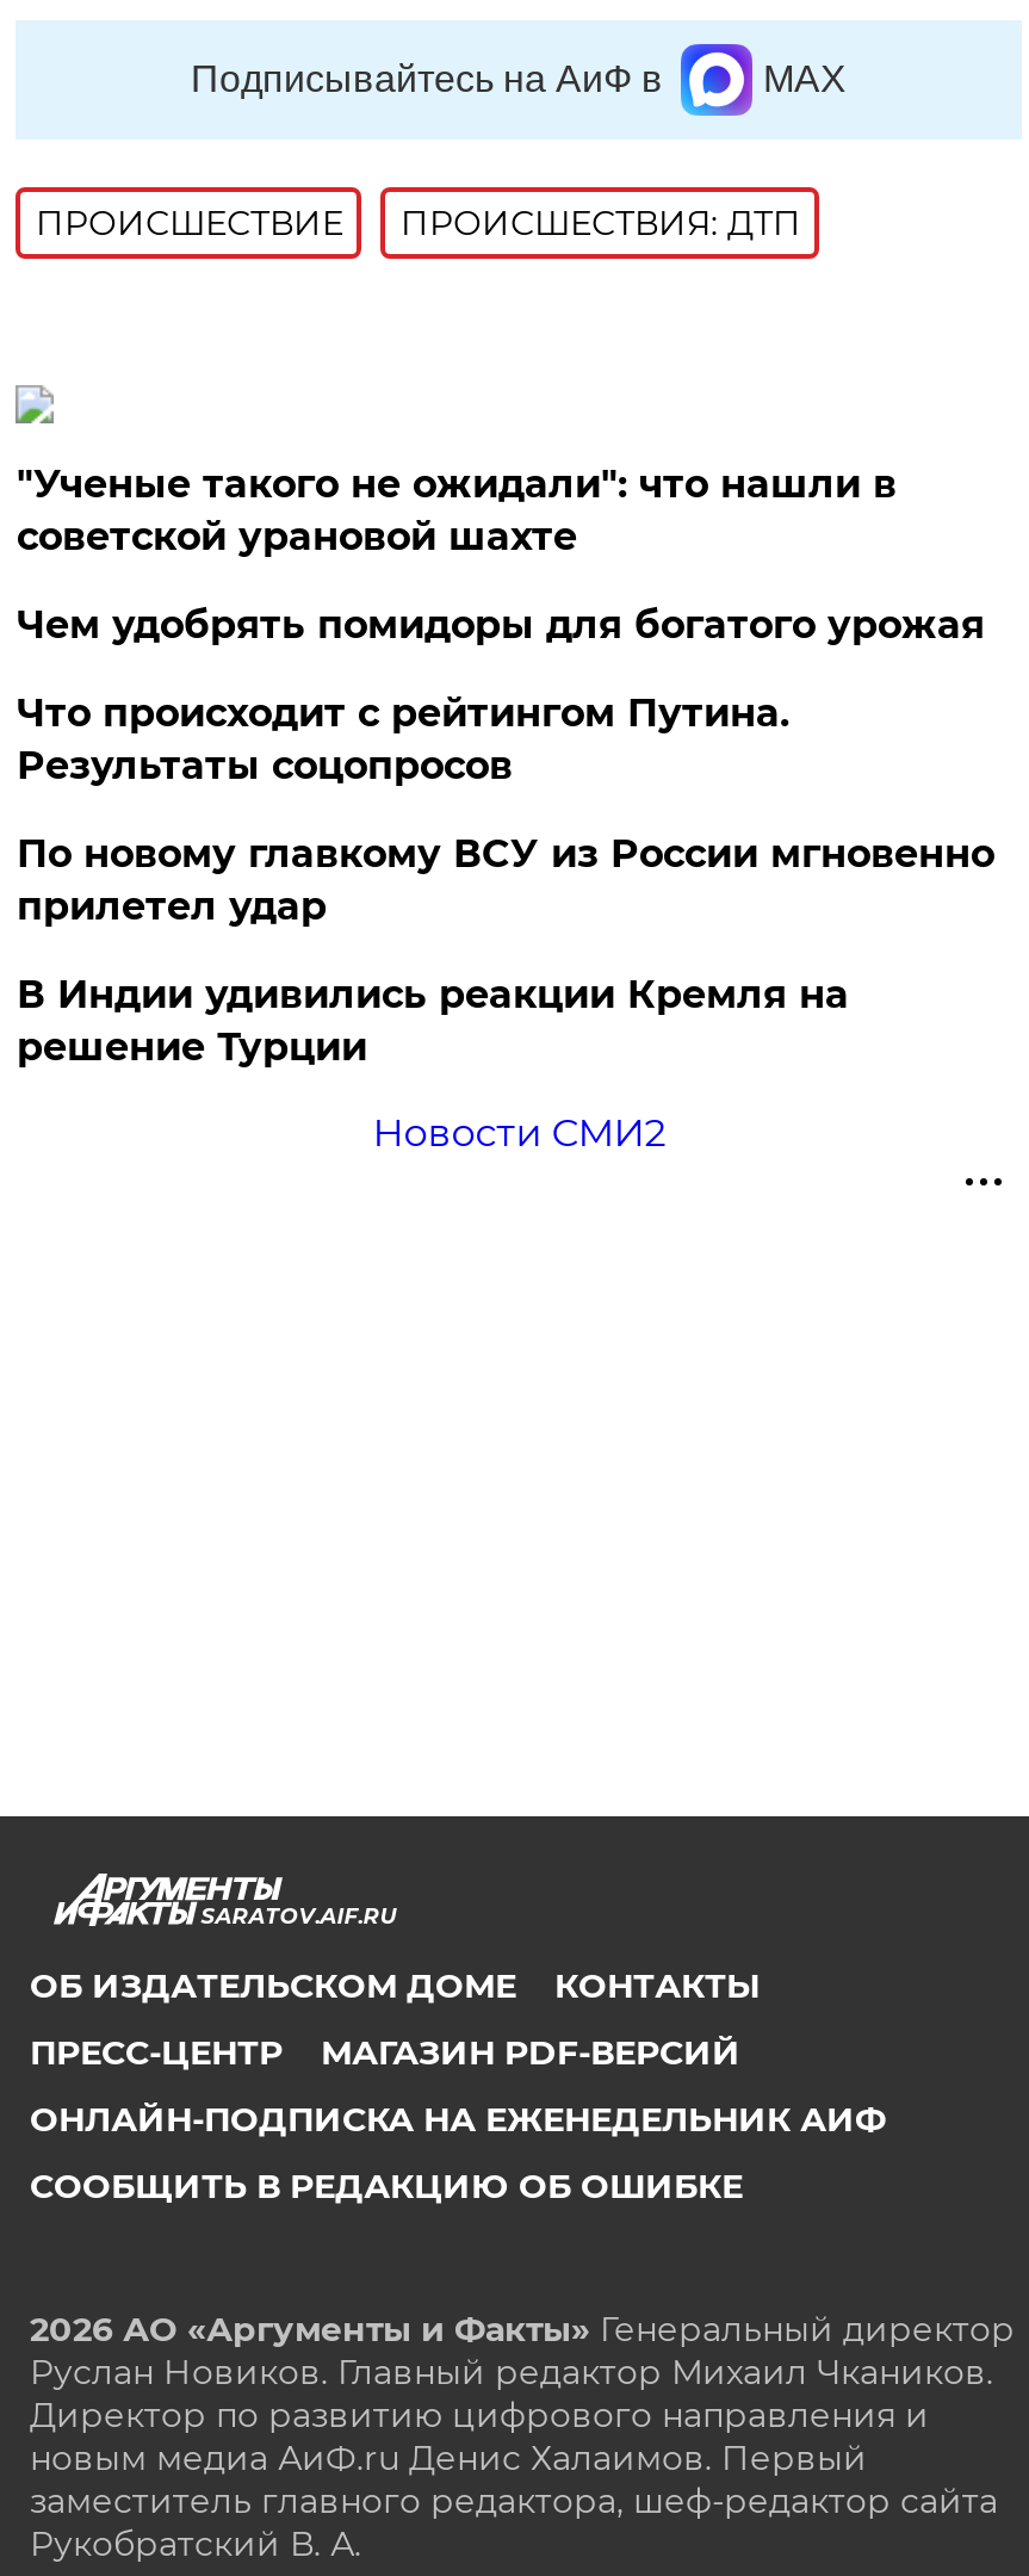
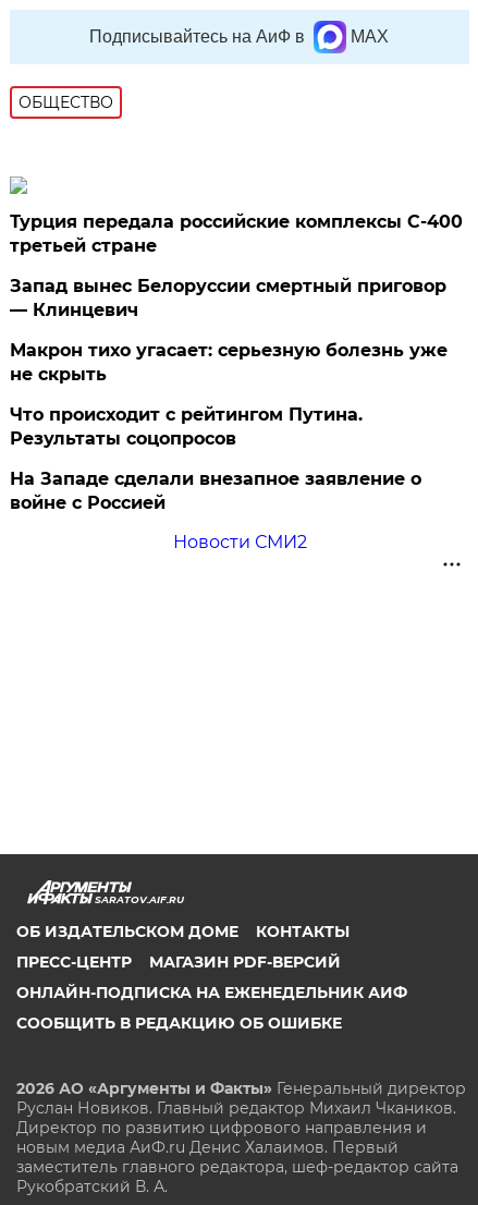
- ПРОИСШЕСТВИE
- ПРОИСШЕСТВИЯ: ДТП
+ ОБЩЕСТВО

- "Ученые такого не ожидали": что нашли в
- советской урановой шахте
- Чем удобрять помидоры для богатого урожая
+ Турция передала российские комплексы С-400
+ третьей стране
+ Запад вынес Белоруссии смертный приговор
+ — Клинцевич
+ Макрон тихо угасает: серьезную болезнь уже
+ не скрыть

moved down: Что происходит с рейтингом Путина. | Результаты соцопросов

- По новому главкому ВСУ из России мгновенно
- прилетел удар
- В Индии удивились реакции Кремля на
- решение Турции
+ На Западе сделали внезапное заявление о
+ войне с Россией
